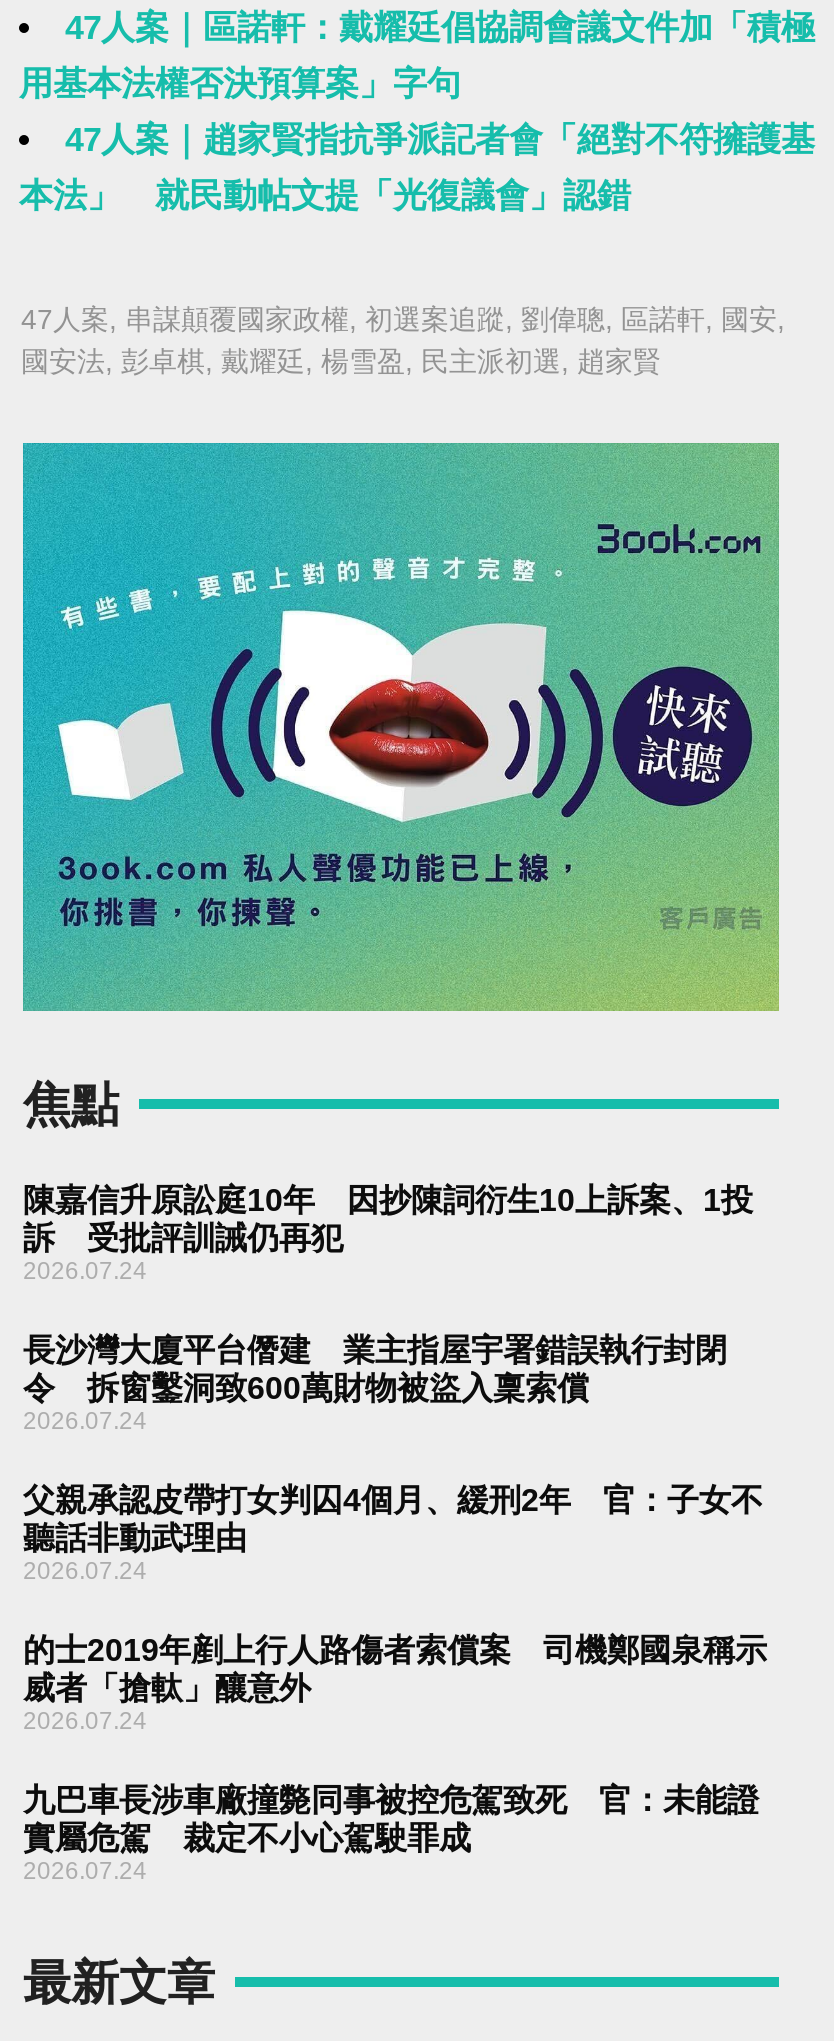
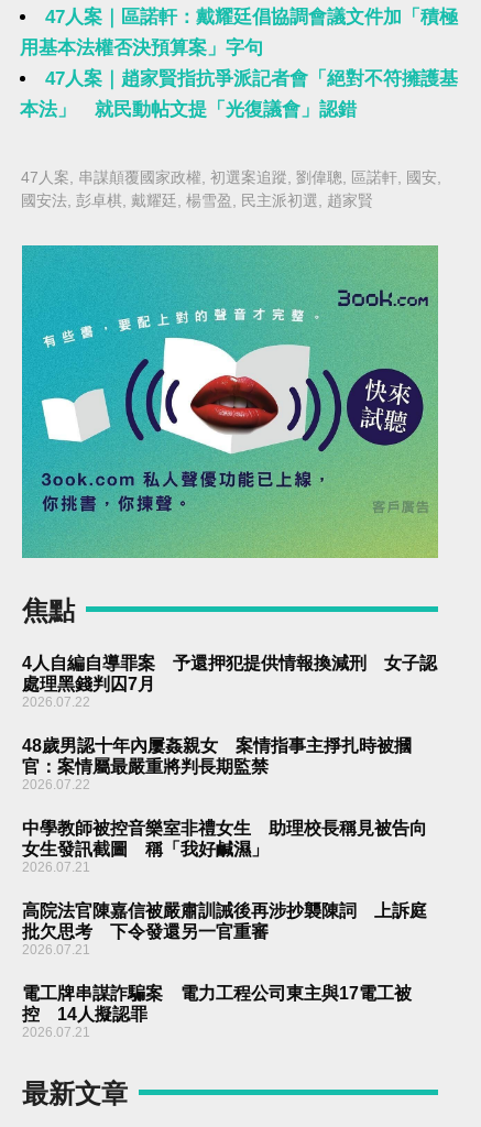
- 陳嘉信升原訟庭10年 因抄陳詞衍生10上訴案、1投
- 訴 受批評訓誡仍再犯
- 2026.07.24
+ 4人自編自導罪案 予還押犯提供情報換減刑 女子認
+ 處理黑錢判囚7月
+ 2026.07.22

- 長沙灣大廈平台僭建 業主指屋宇署錯誤執行封閉
- 令 拆窗鑿洞致600萬財物被盜入稟索償
- 2026.07.24
+ 48歲男認十年內屢姦親女 案情指事主掙扎時被摑
+ 官：案情屬最嚴重將判長期監禁
+ 2026.07.22

- 父親承認皮帶打女判囚4個月、緩刑2年 官：子女不
- 聽話非動武理由
- 2026.07.24
+ 中學教師被控音樂室非禮女生 助理校長稱見被告向
+ 女生發訊截圖 稱「我好鹹濕」
+ 2026.07.21

- 的士2019年剷上行人路傷者索償案 司機鄭國泉稱示
- 威者「搶軚」釀意外
- 2026.07.24
+ 高院法官陳嘉信被嚴肅訓誡後再涉抄襲陳詞 上訴庭
+ 批欠思考 下令發還另一官重審
+ 2026.07.21

- 九巴車長涉車廠撞斃同事被控危駕致死 官：未能證
- 實屬危駕 裁定不小心駕駛罪成
- 2026.07.24
+ 電工牌串謀詐騙案 電力工程公司東主與17電工被
+ 控 14人擬認罪
+ 2026.07.21
